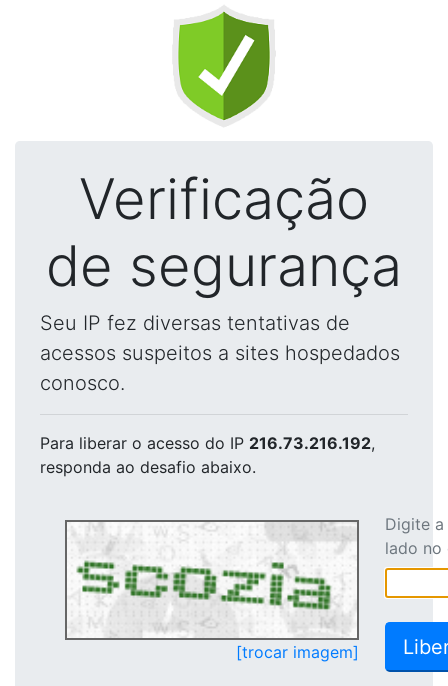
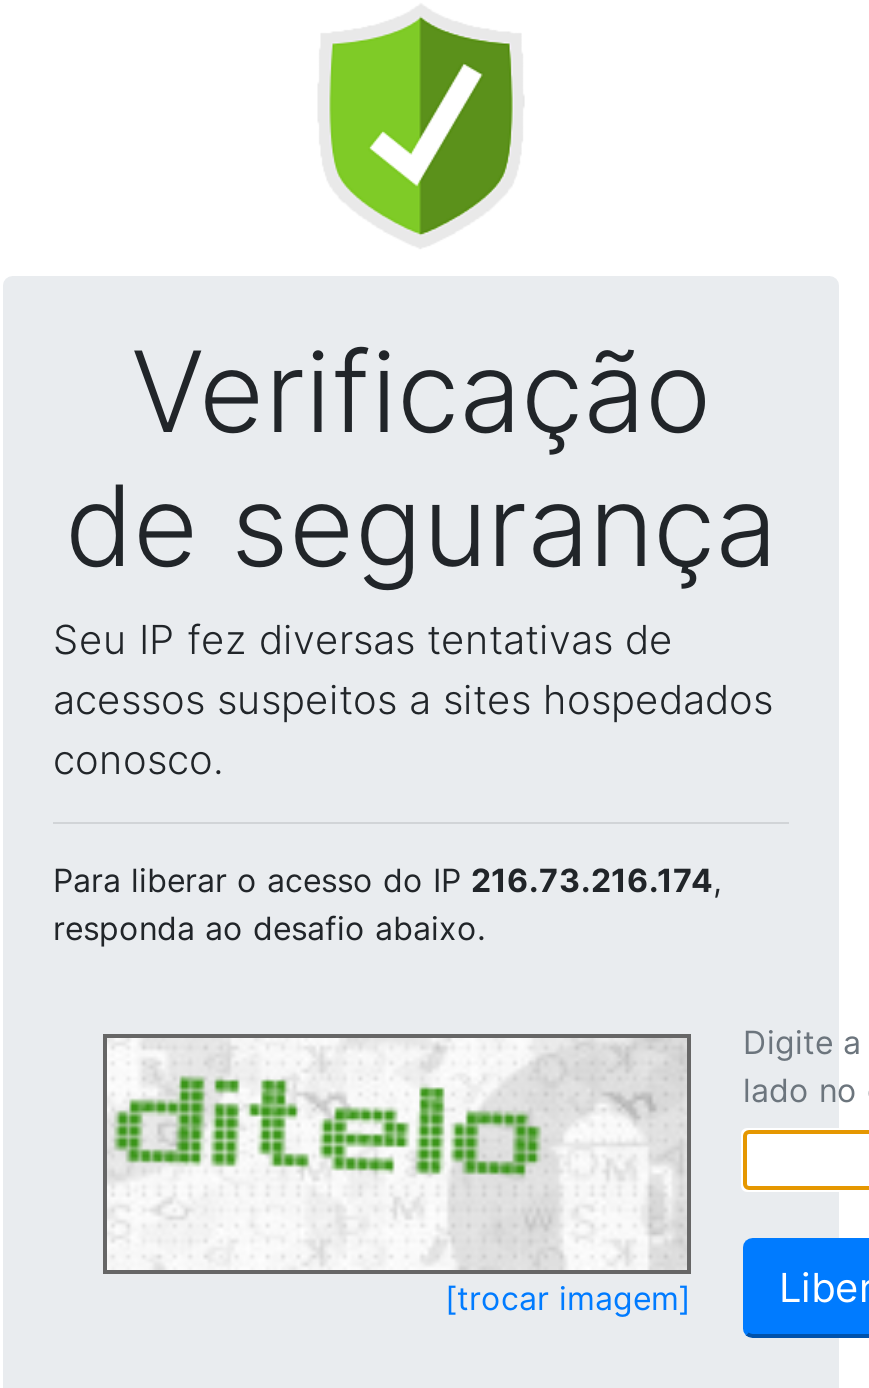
- Para liberar o acesso do IP 216.73.216.192,
+ Para liberar o acesso do IP 216.73.216.174,

- [image]
+ [image]
